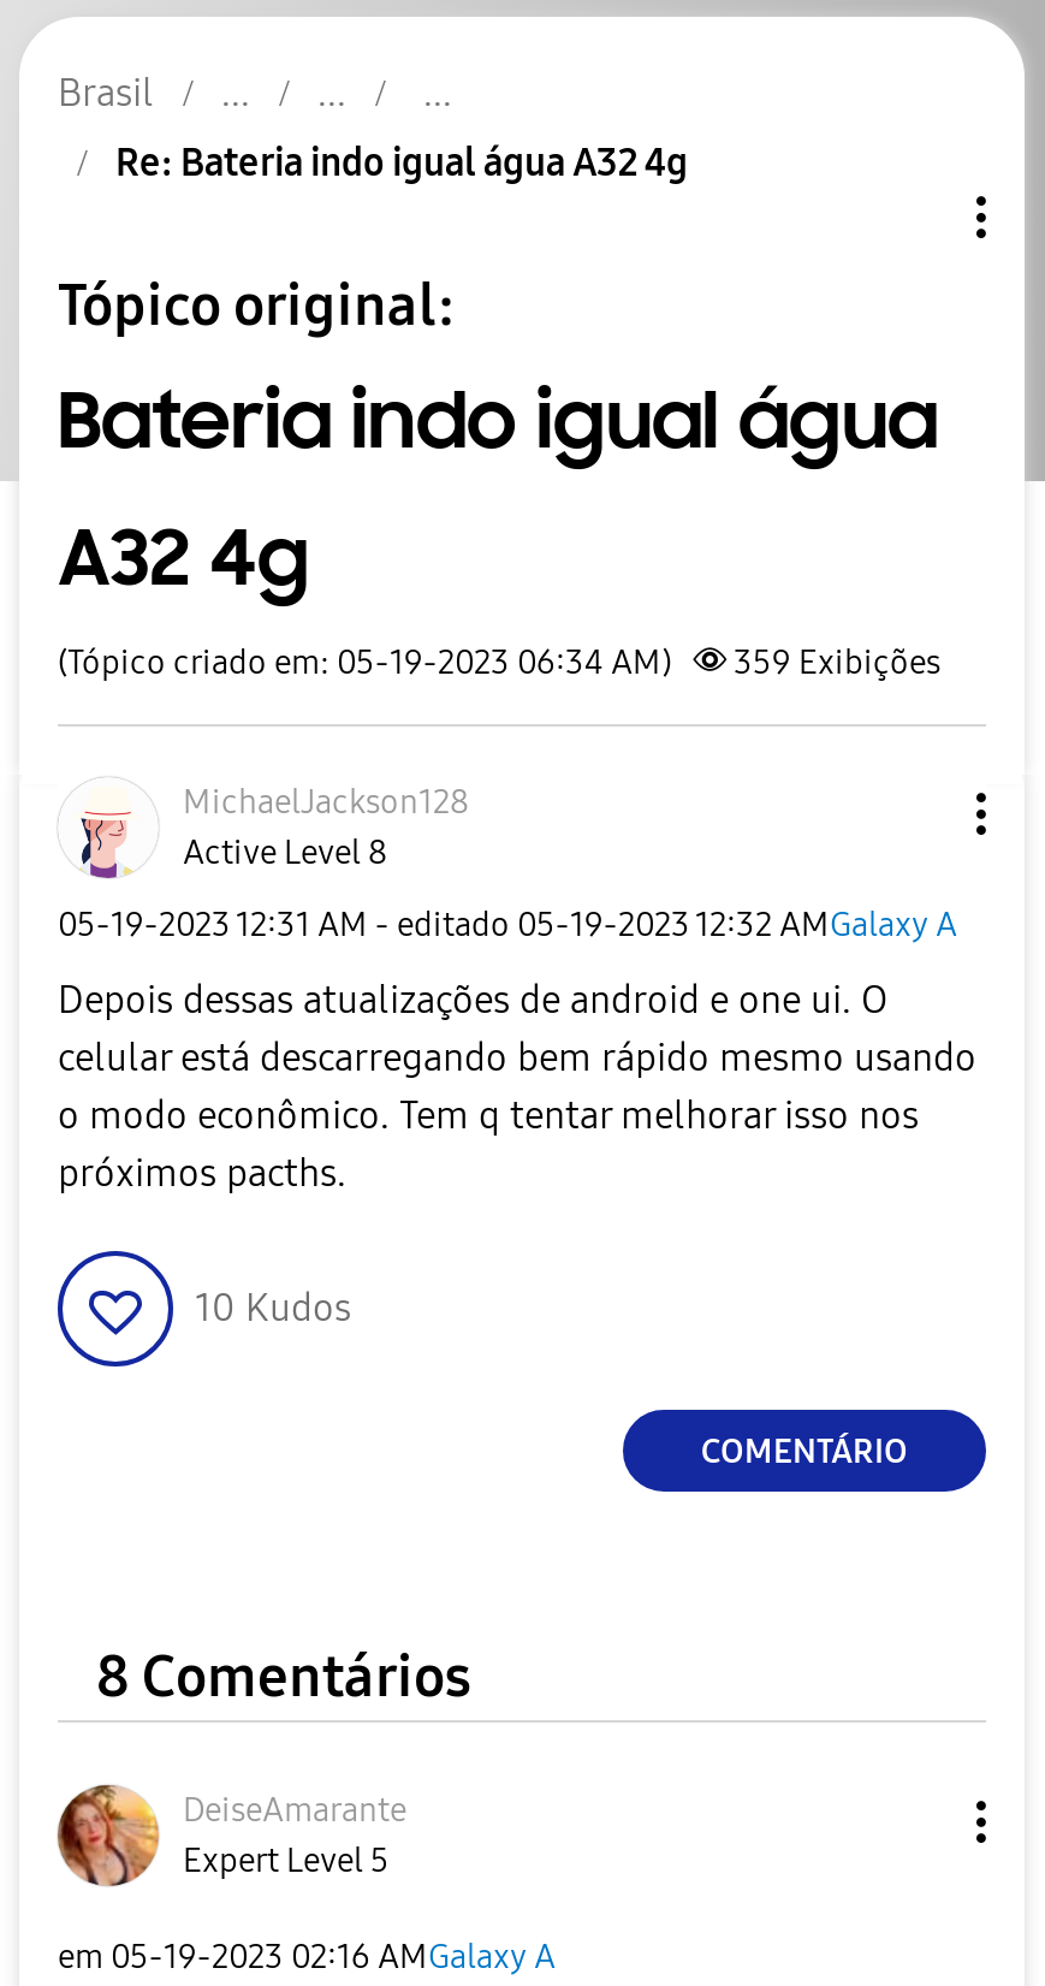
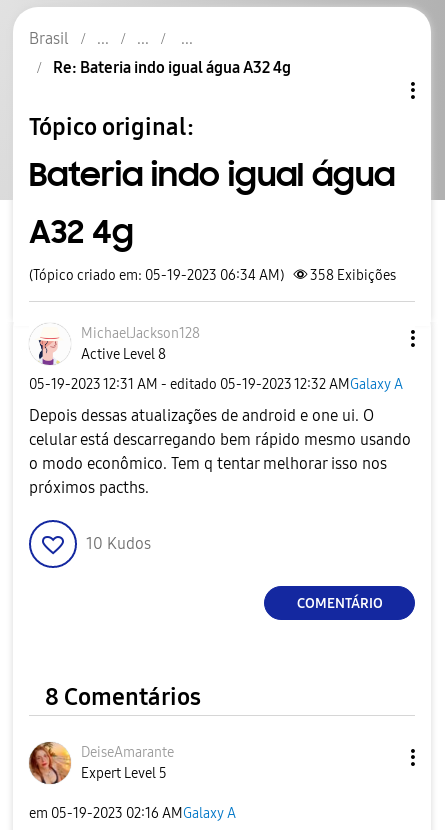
- (Tópico criado em: 05-19-2023 06:34 AM) 359 Exibições
+ (Tópico criado em: 05-19-2023 06:34 AM) 358 Exibições
